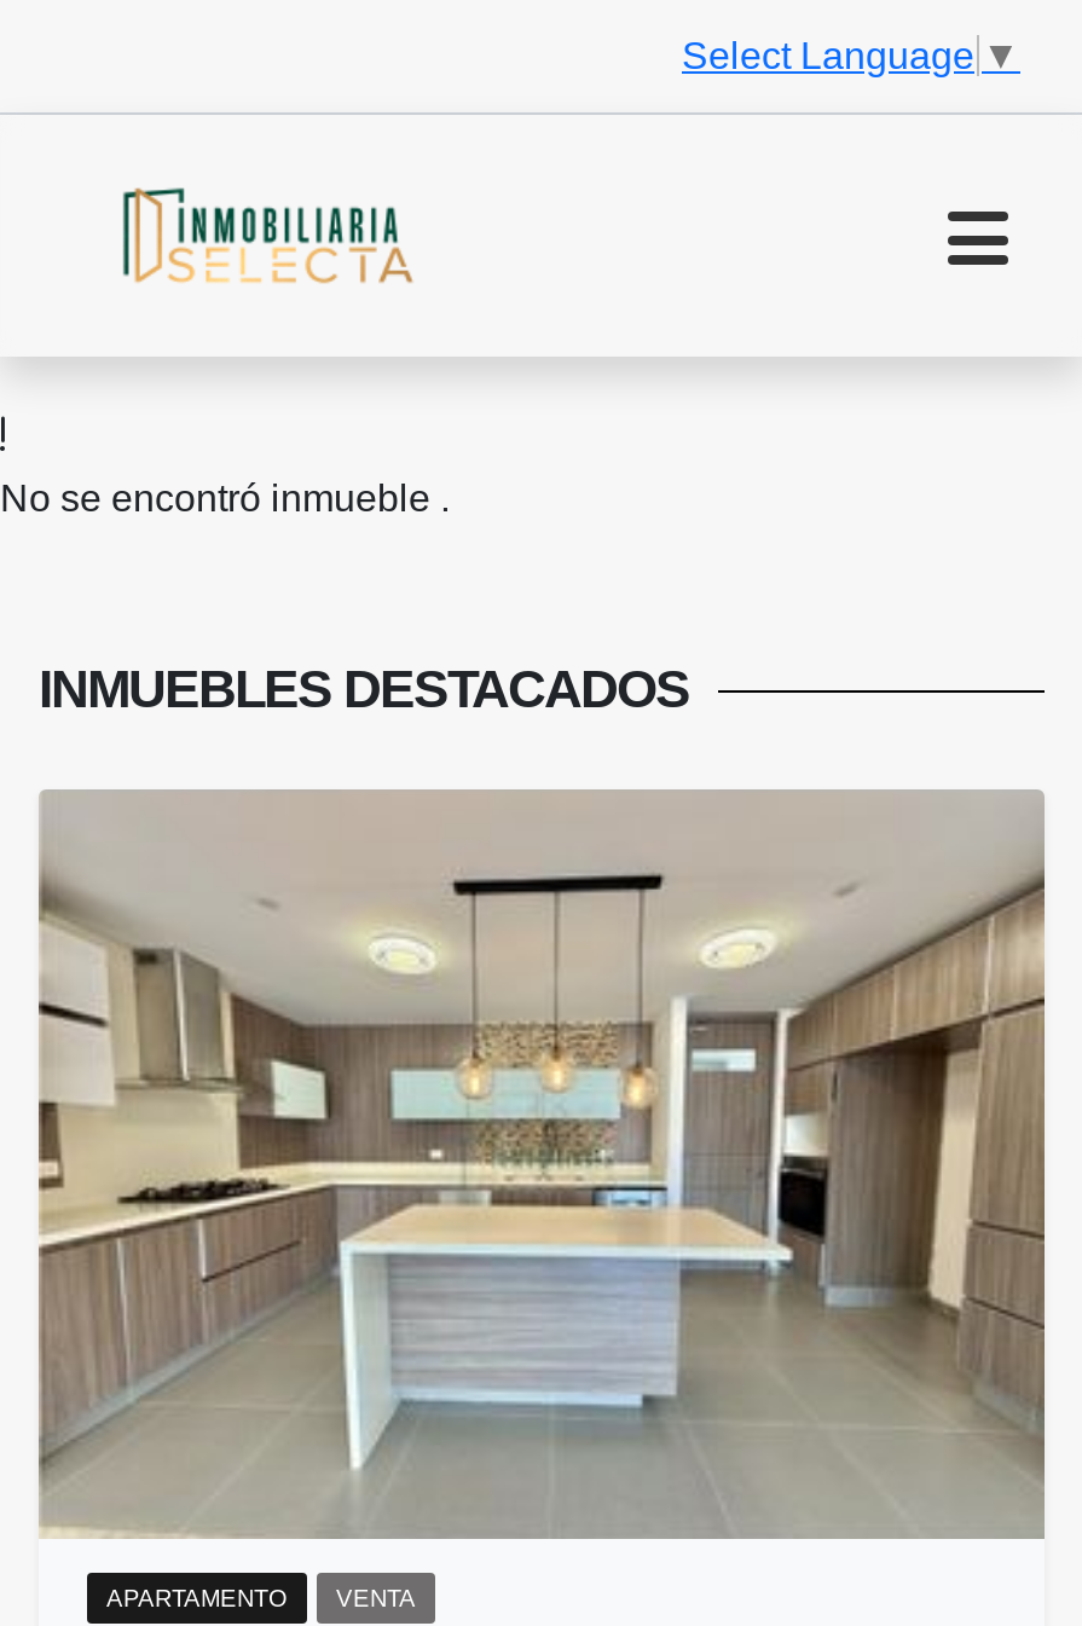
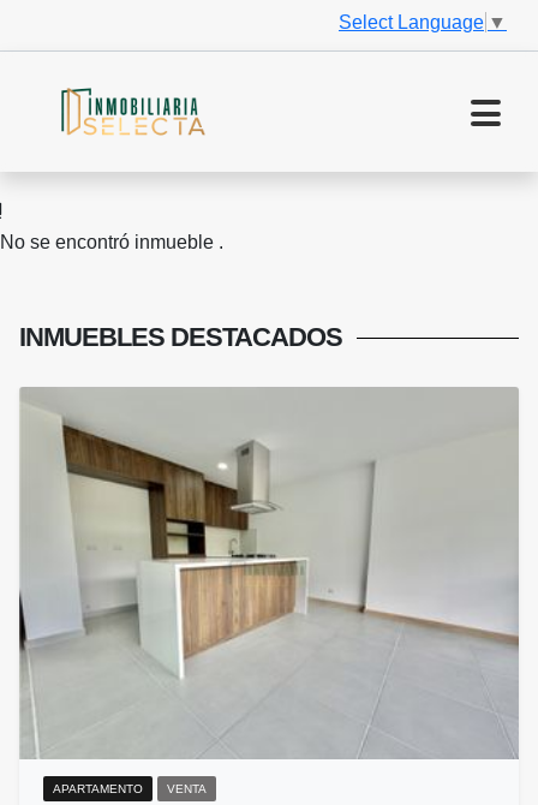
- [image]
+ [image]
